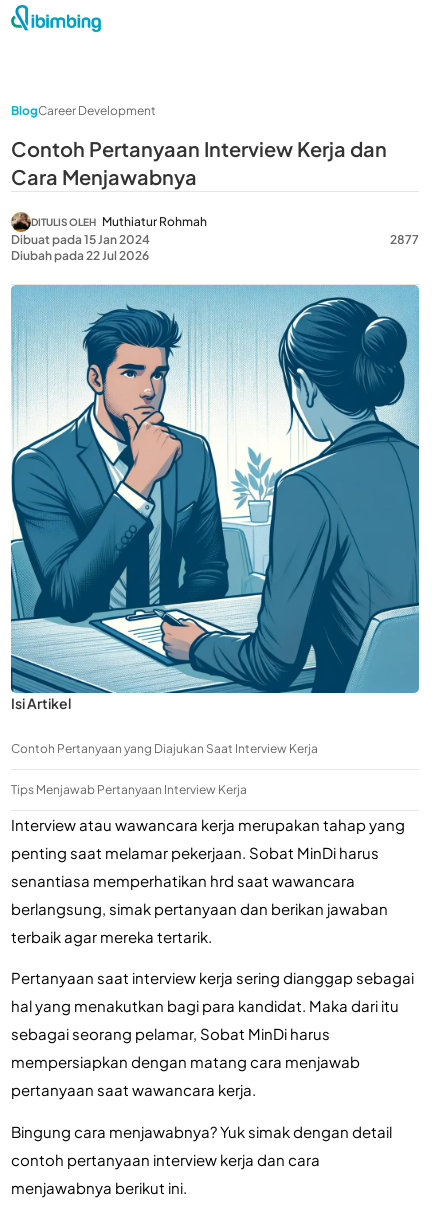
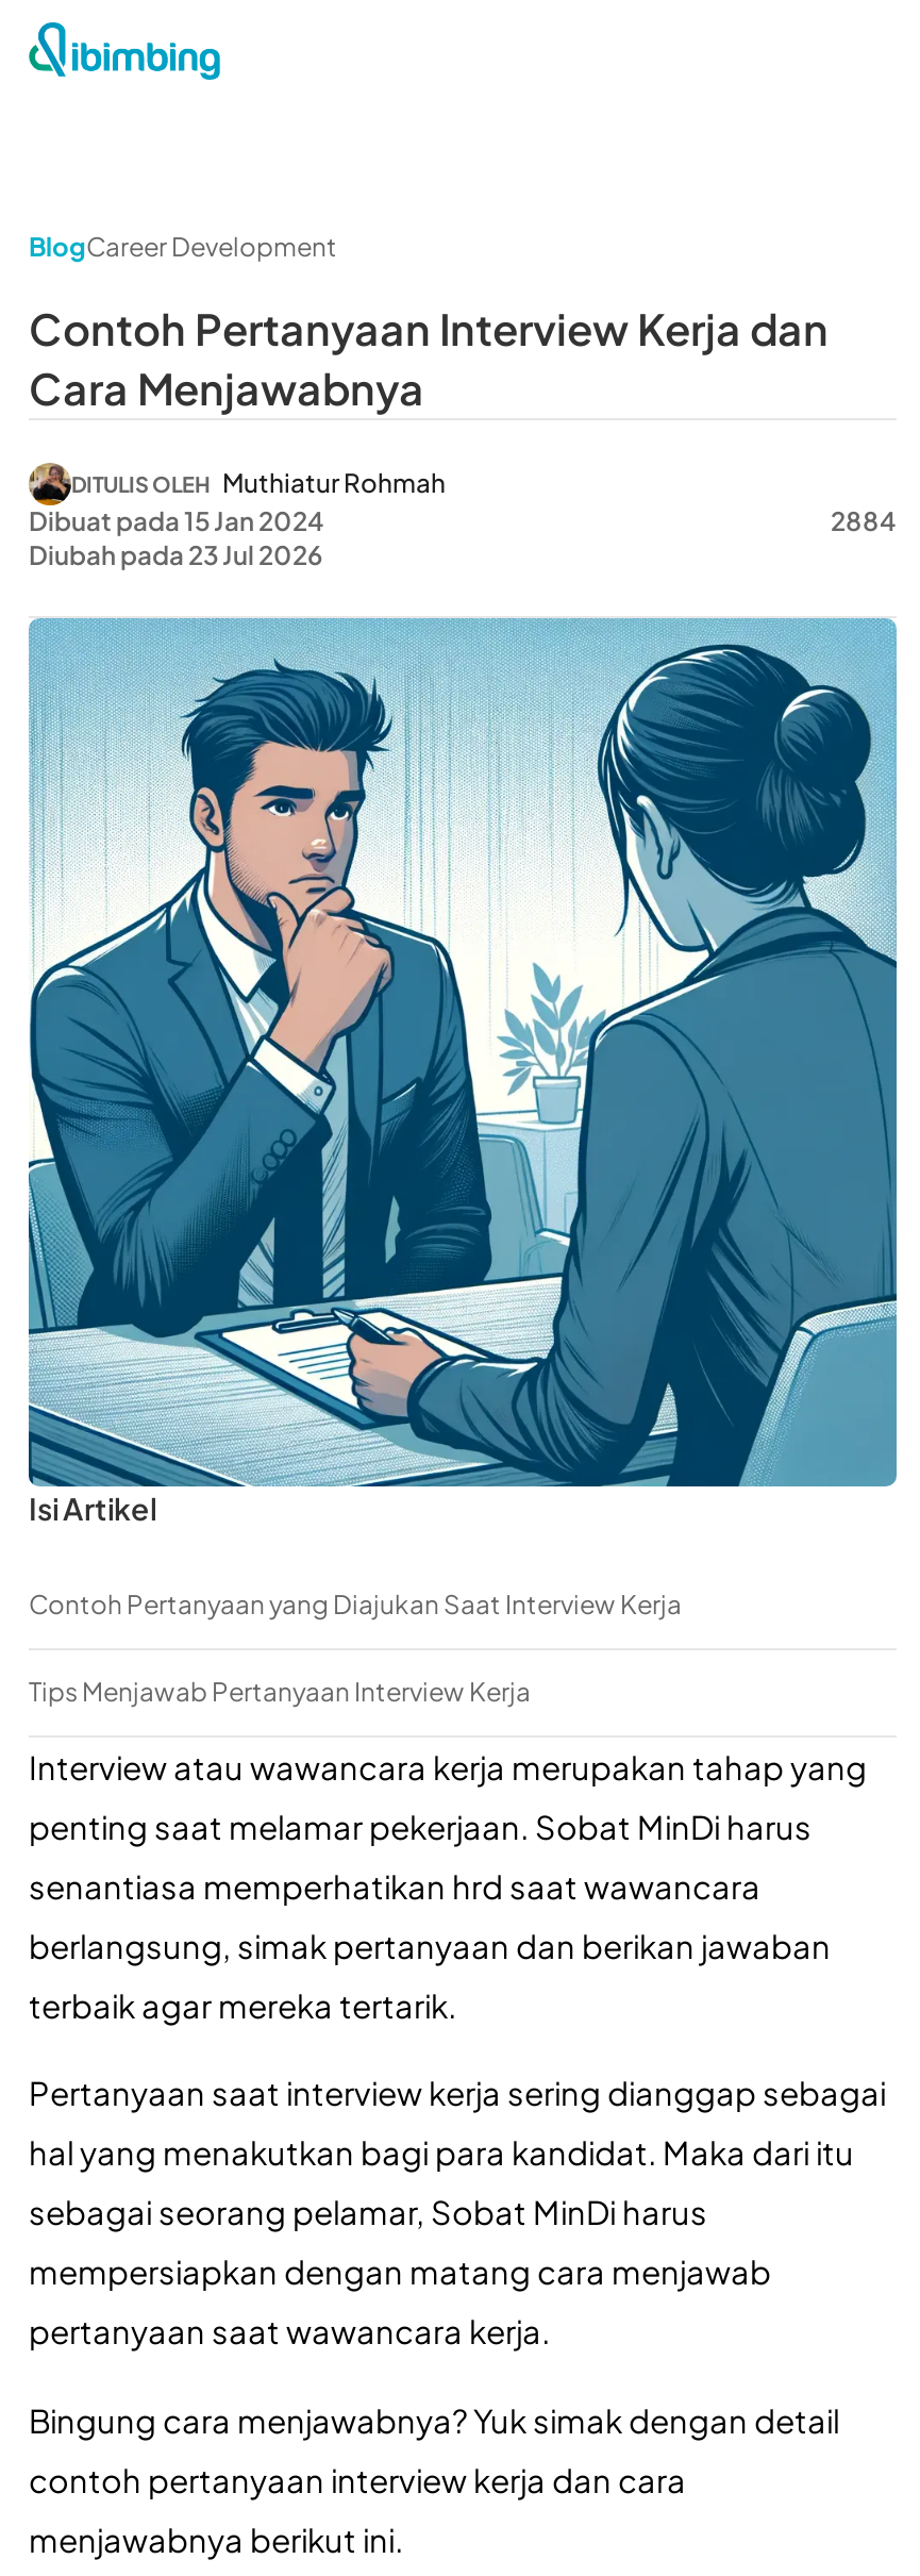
- 2877
+ 2884

- Diubah pada 22 Jul 2026
+ Diubah pada 23 Jul 2026
